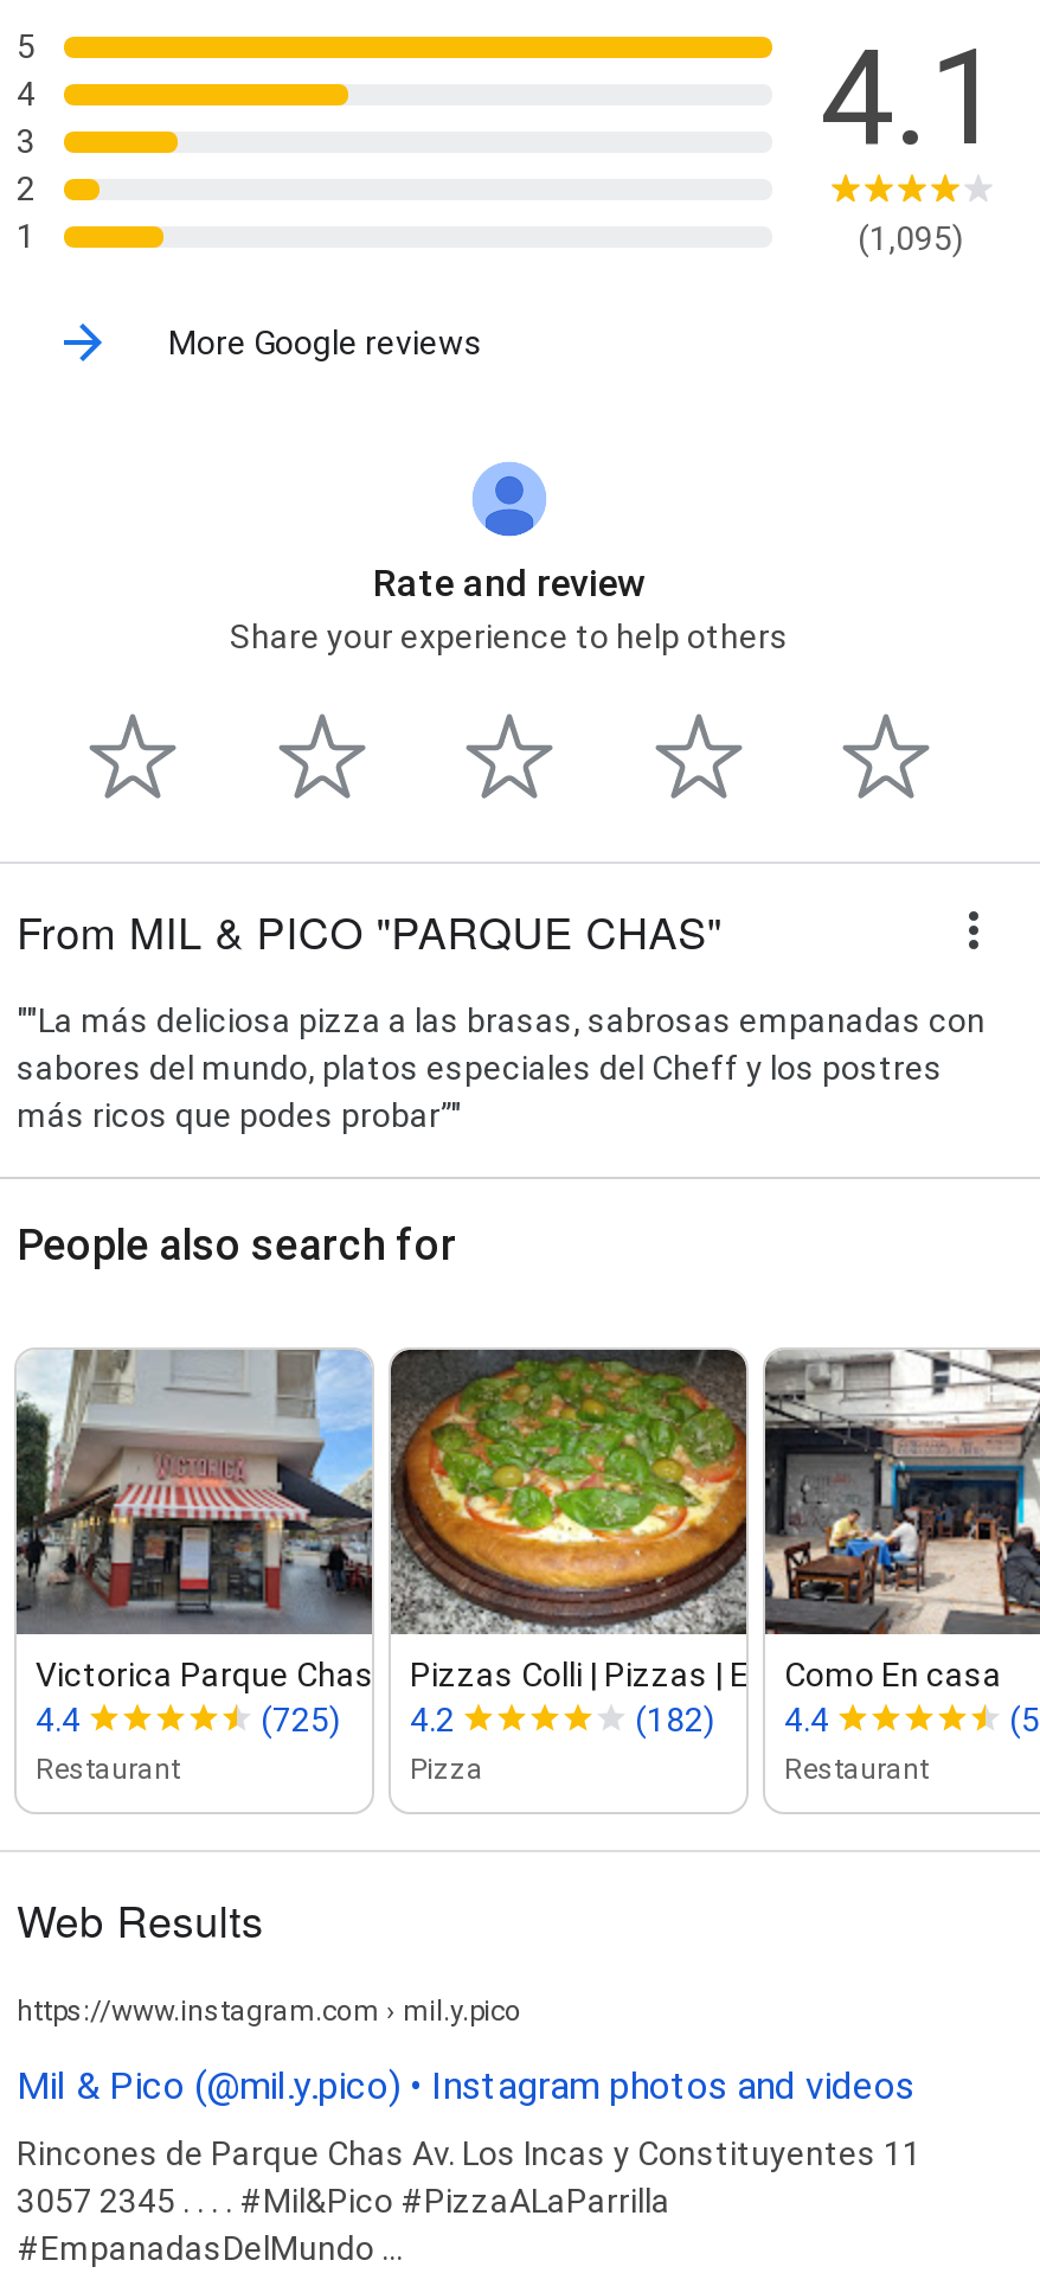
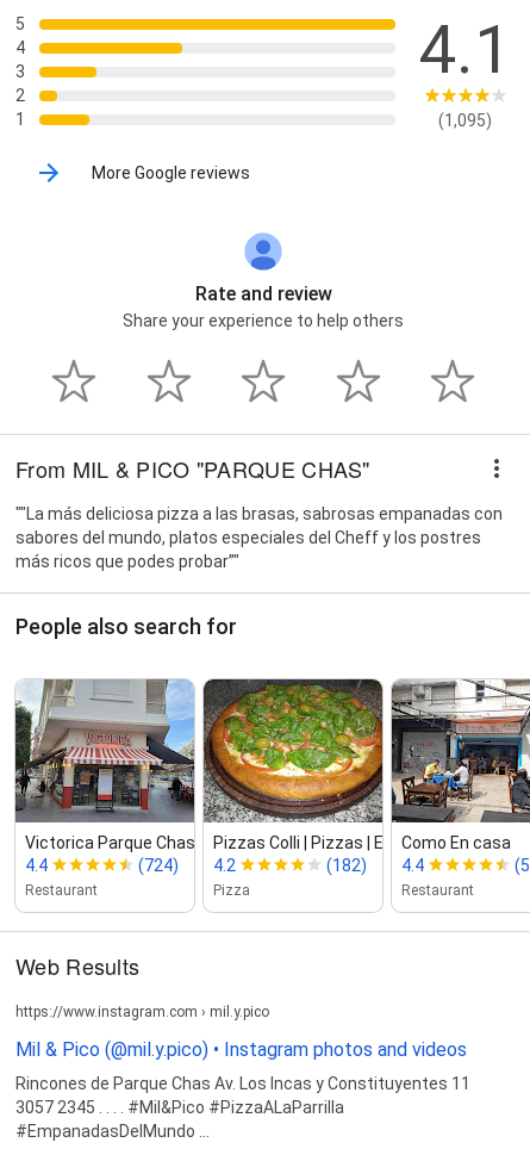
- (725) 4.2
+ (724) 4.2
